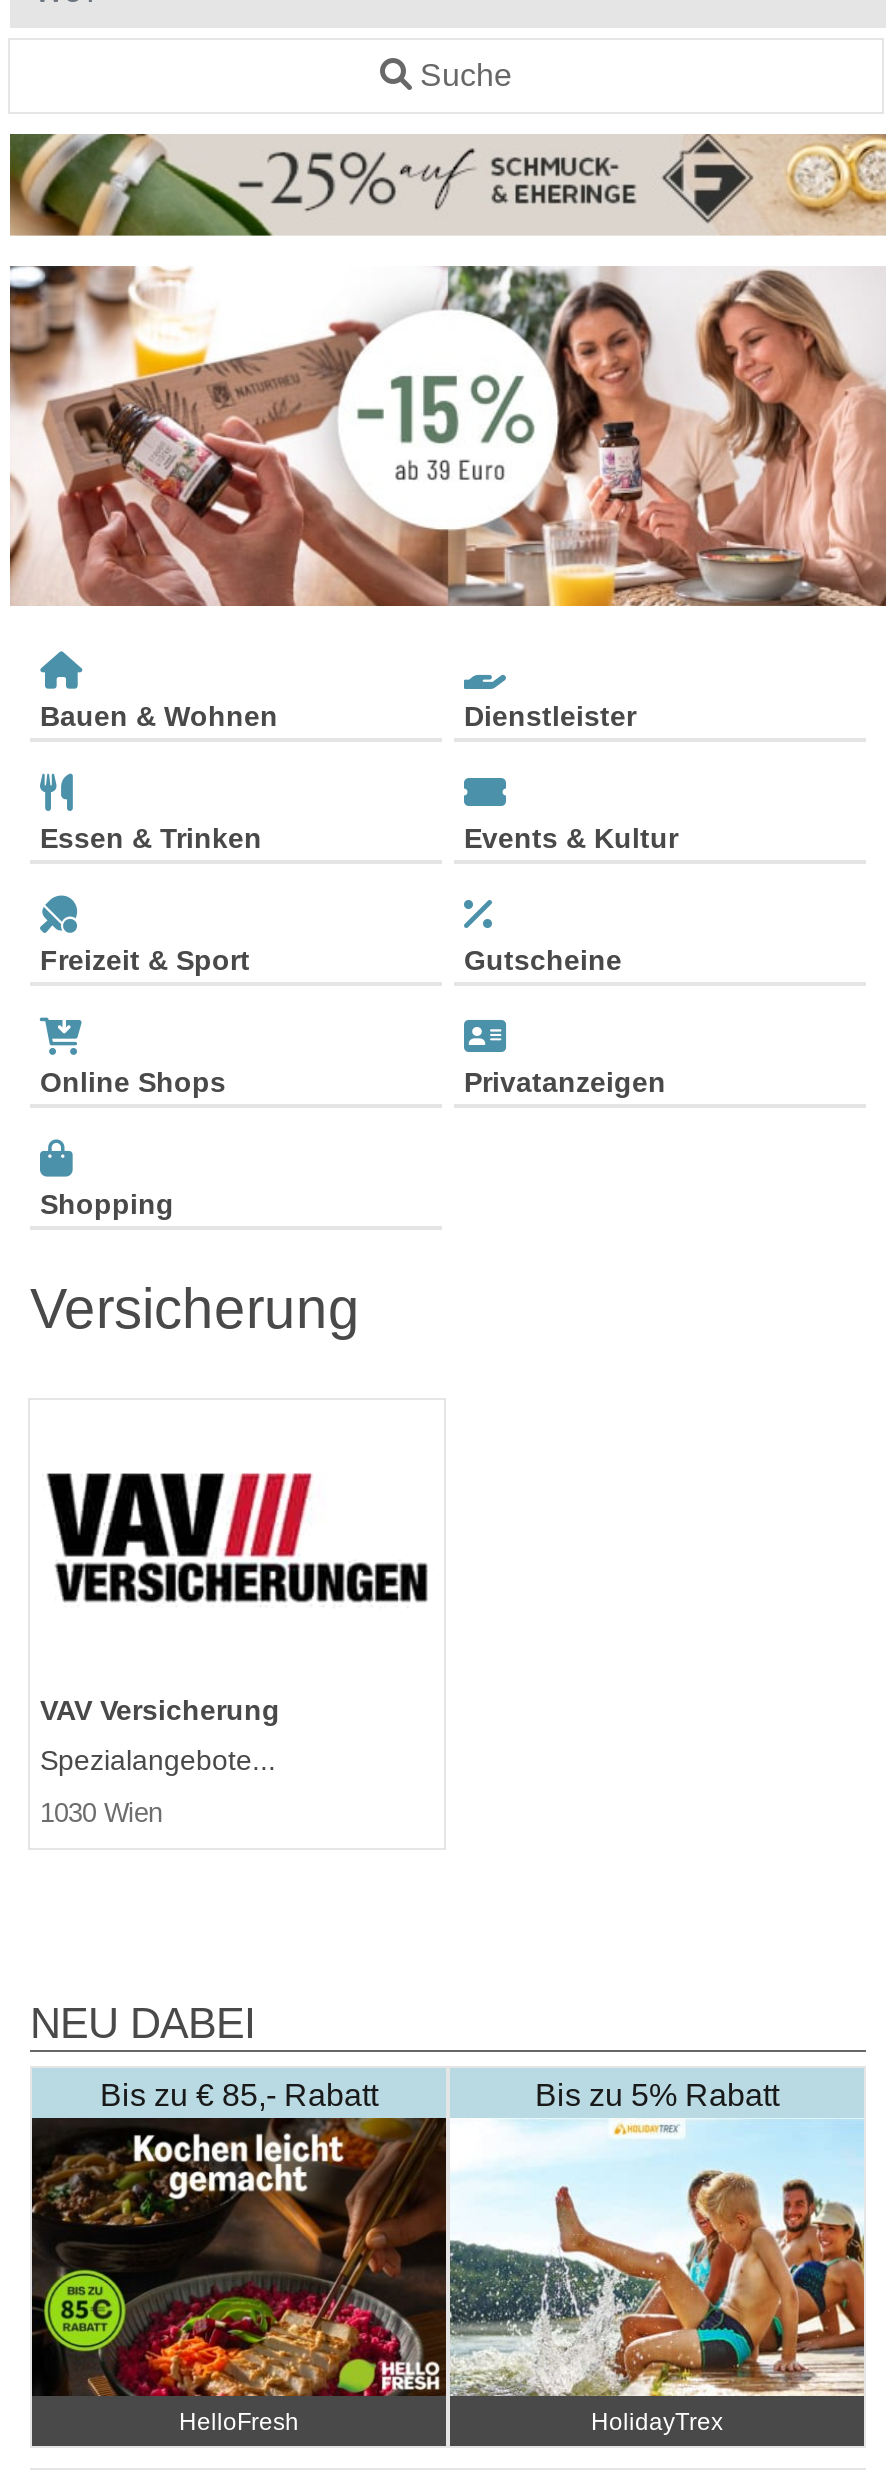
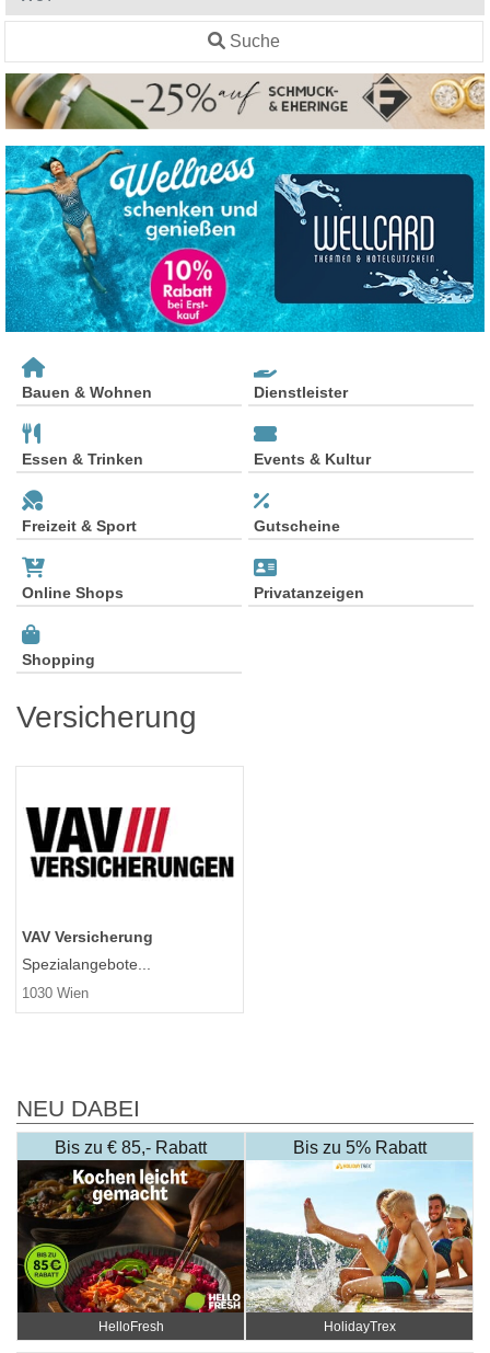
- [image]
+ [image]
